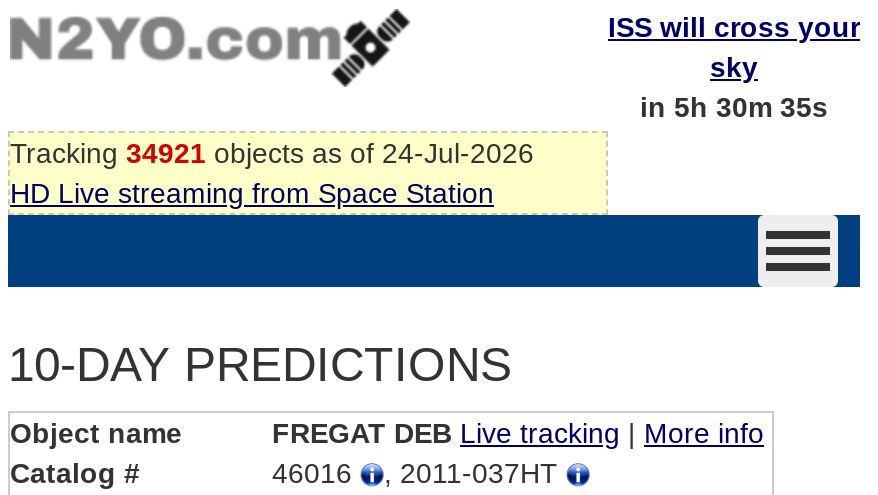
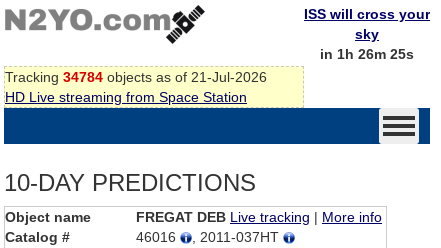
- in 5h 30m 35s
+ in 1h 26m 25s

- Tracking 34921 objects as of 24-Jul-2026
+ Tracking 34784 objects as of 21-Jul-2026
